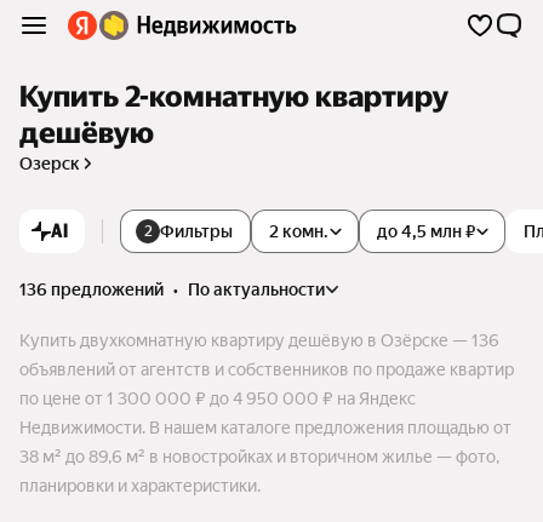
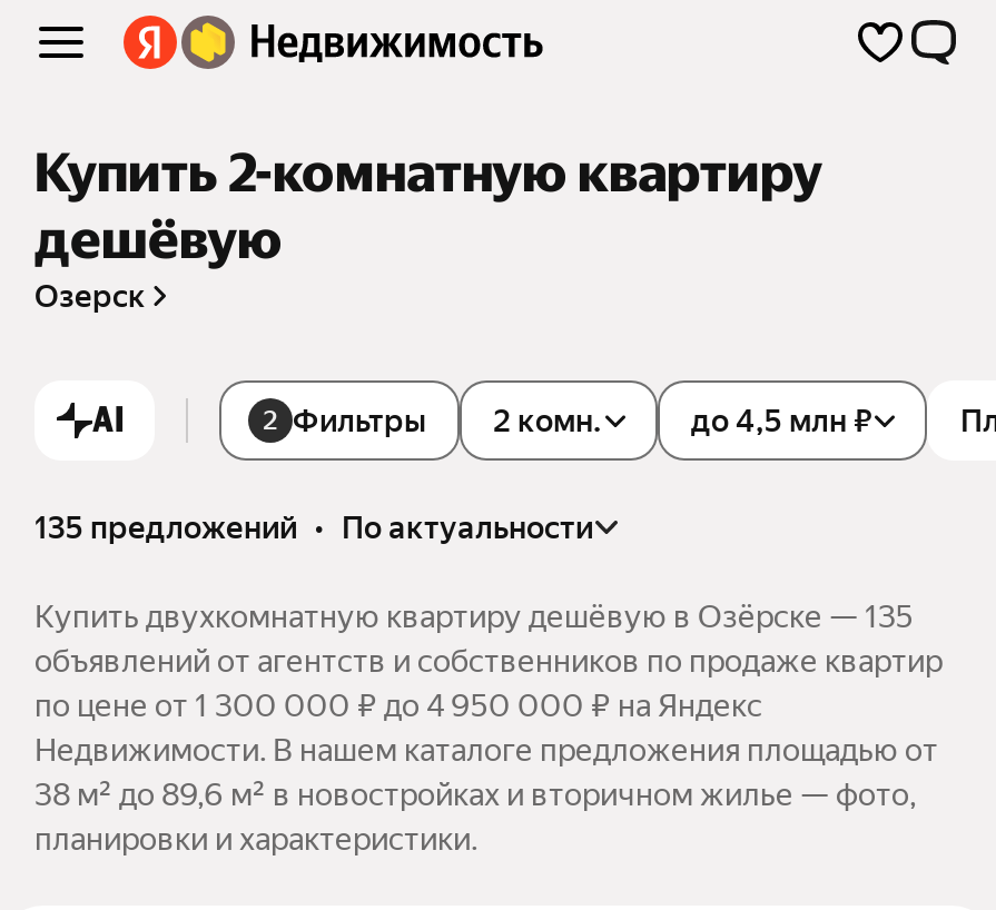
- 136 предложений • по актуальности
+ 135 предложений • по актуальности

- Купить двухкомнатную квартиру дешёвую в Озёрске — 136
+ Купить двухкомнатную квартиру дешёвую в Озёрске — 135
